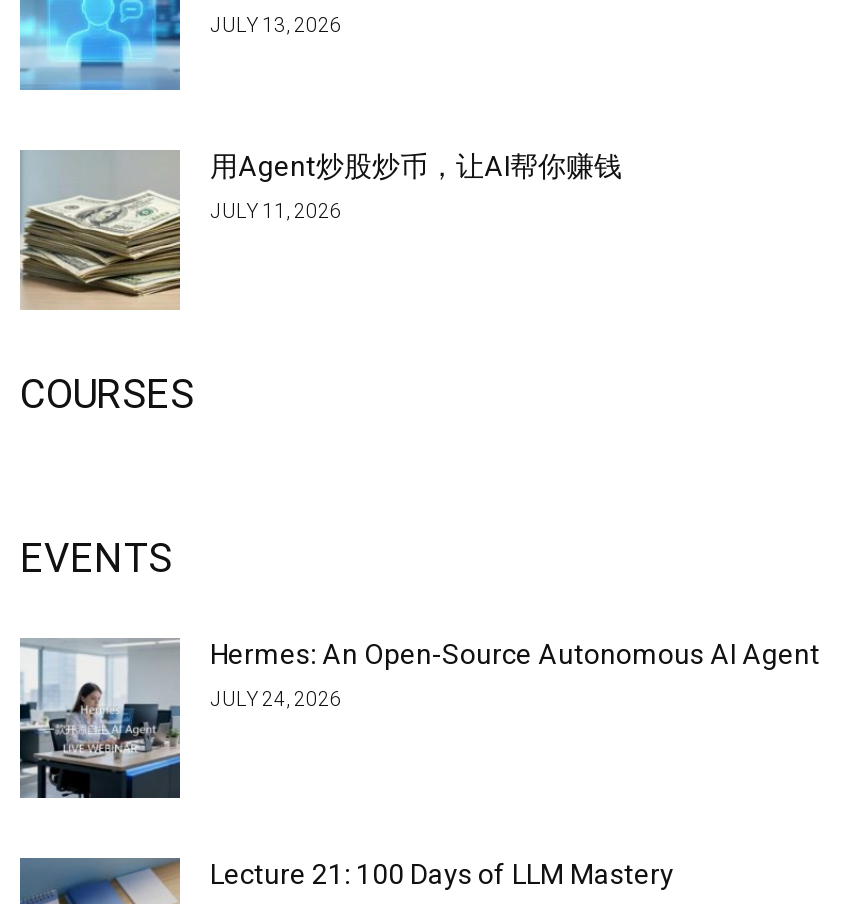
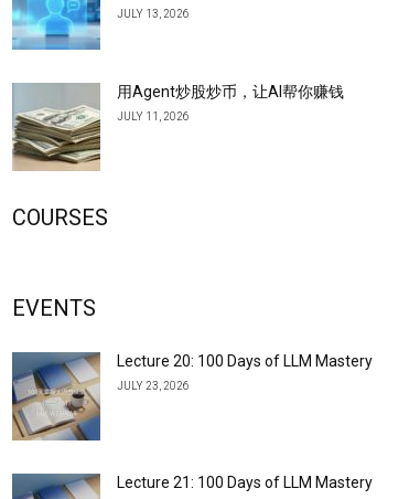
- [image]
- Hermes: An Open-Source Autonomous AI Agent
+ [image]
+ Lecture 20: 100 Days of LLM Mastery

- JULY 24, 2026
+ JULY 23, 2026
